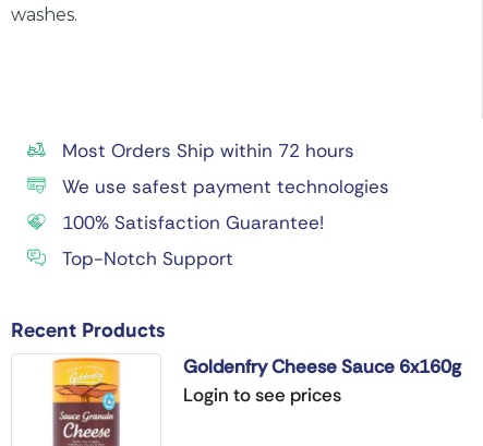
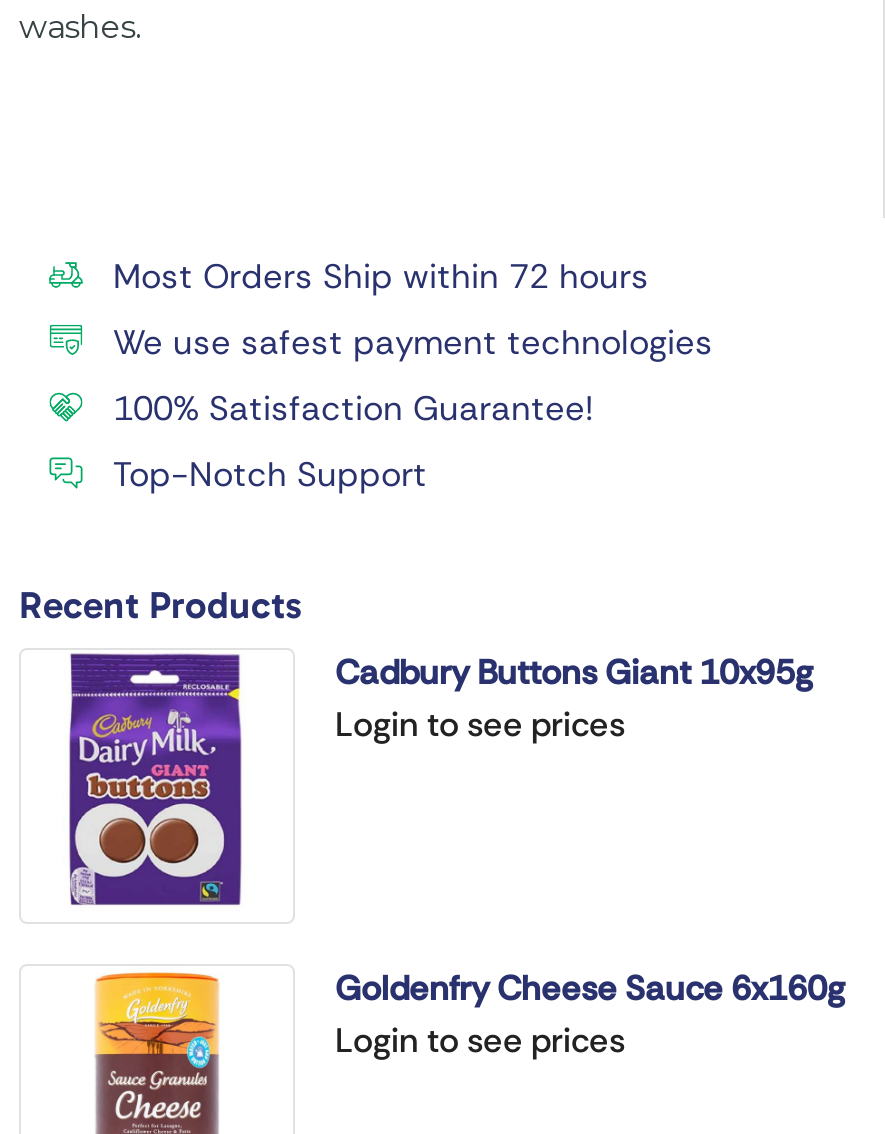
+ [image]

+ Cadbury Buttons Giant 10x95g
+ Login to see prices
